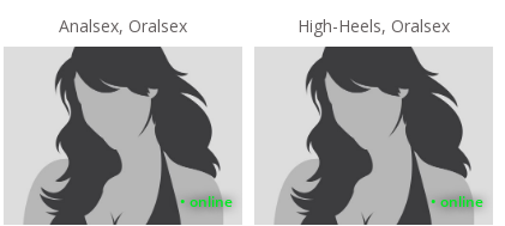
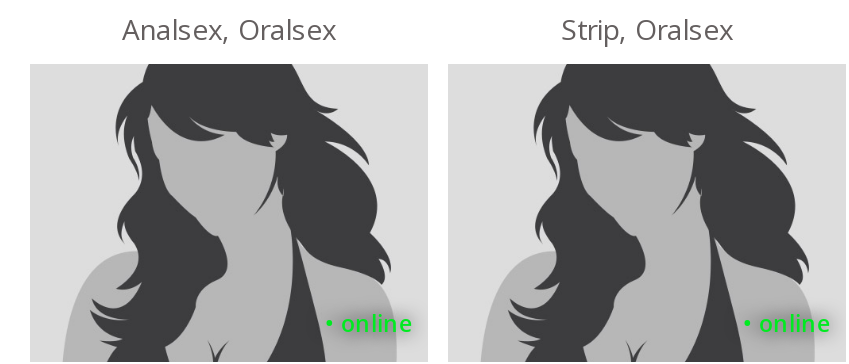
- High-Heels, Oralsex
+ Strip, Oralsex
